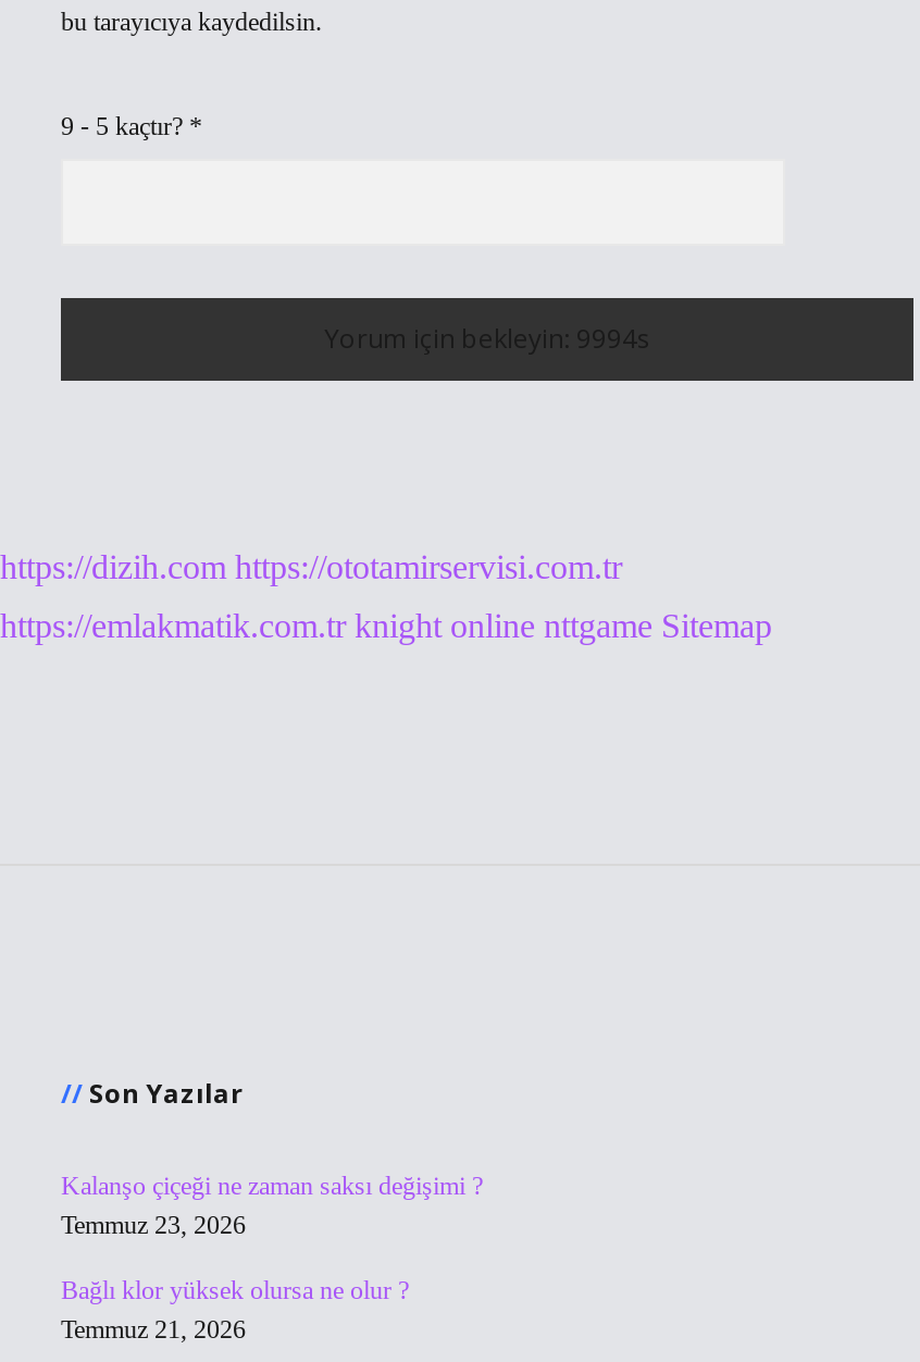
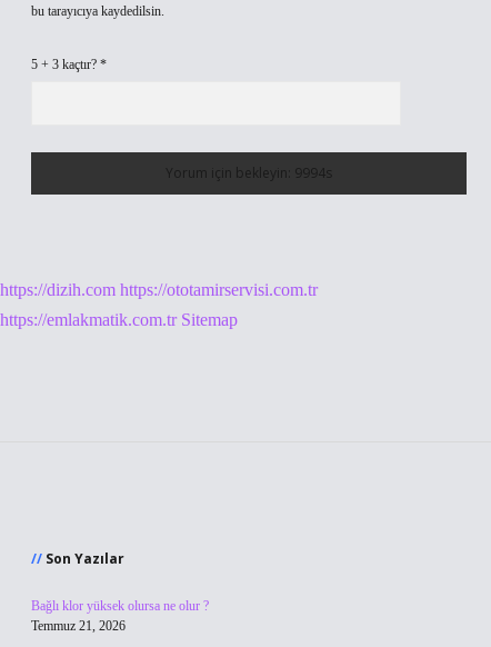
- 9 - 5 kaçtır? *
+ 5 + 3 kaçtır? *

- https://emlakmatik.com.tr knight online nttgame Sitemap
+ https://emlakmatik.com.tr Sitemap

- Kalanşo çiçeği ne zaman saksı değişimi ?
- Temmuz 23, 2026
